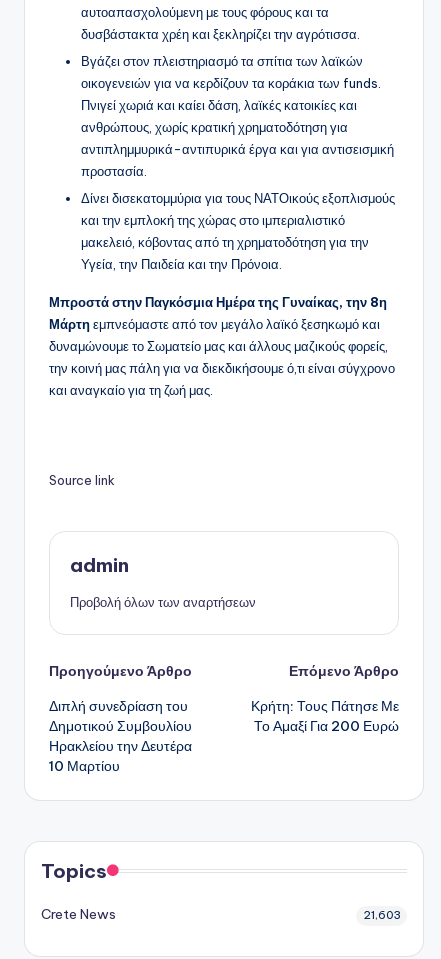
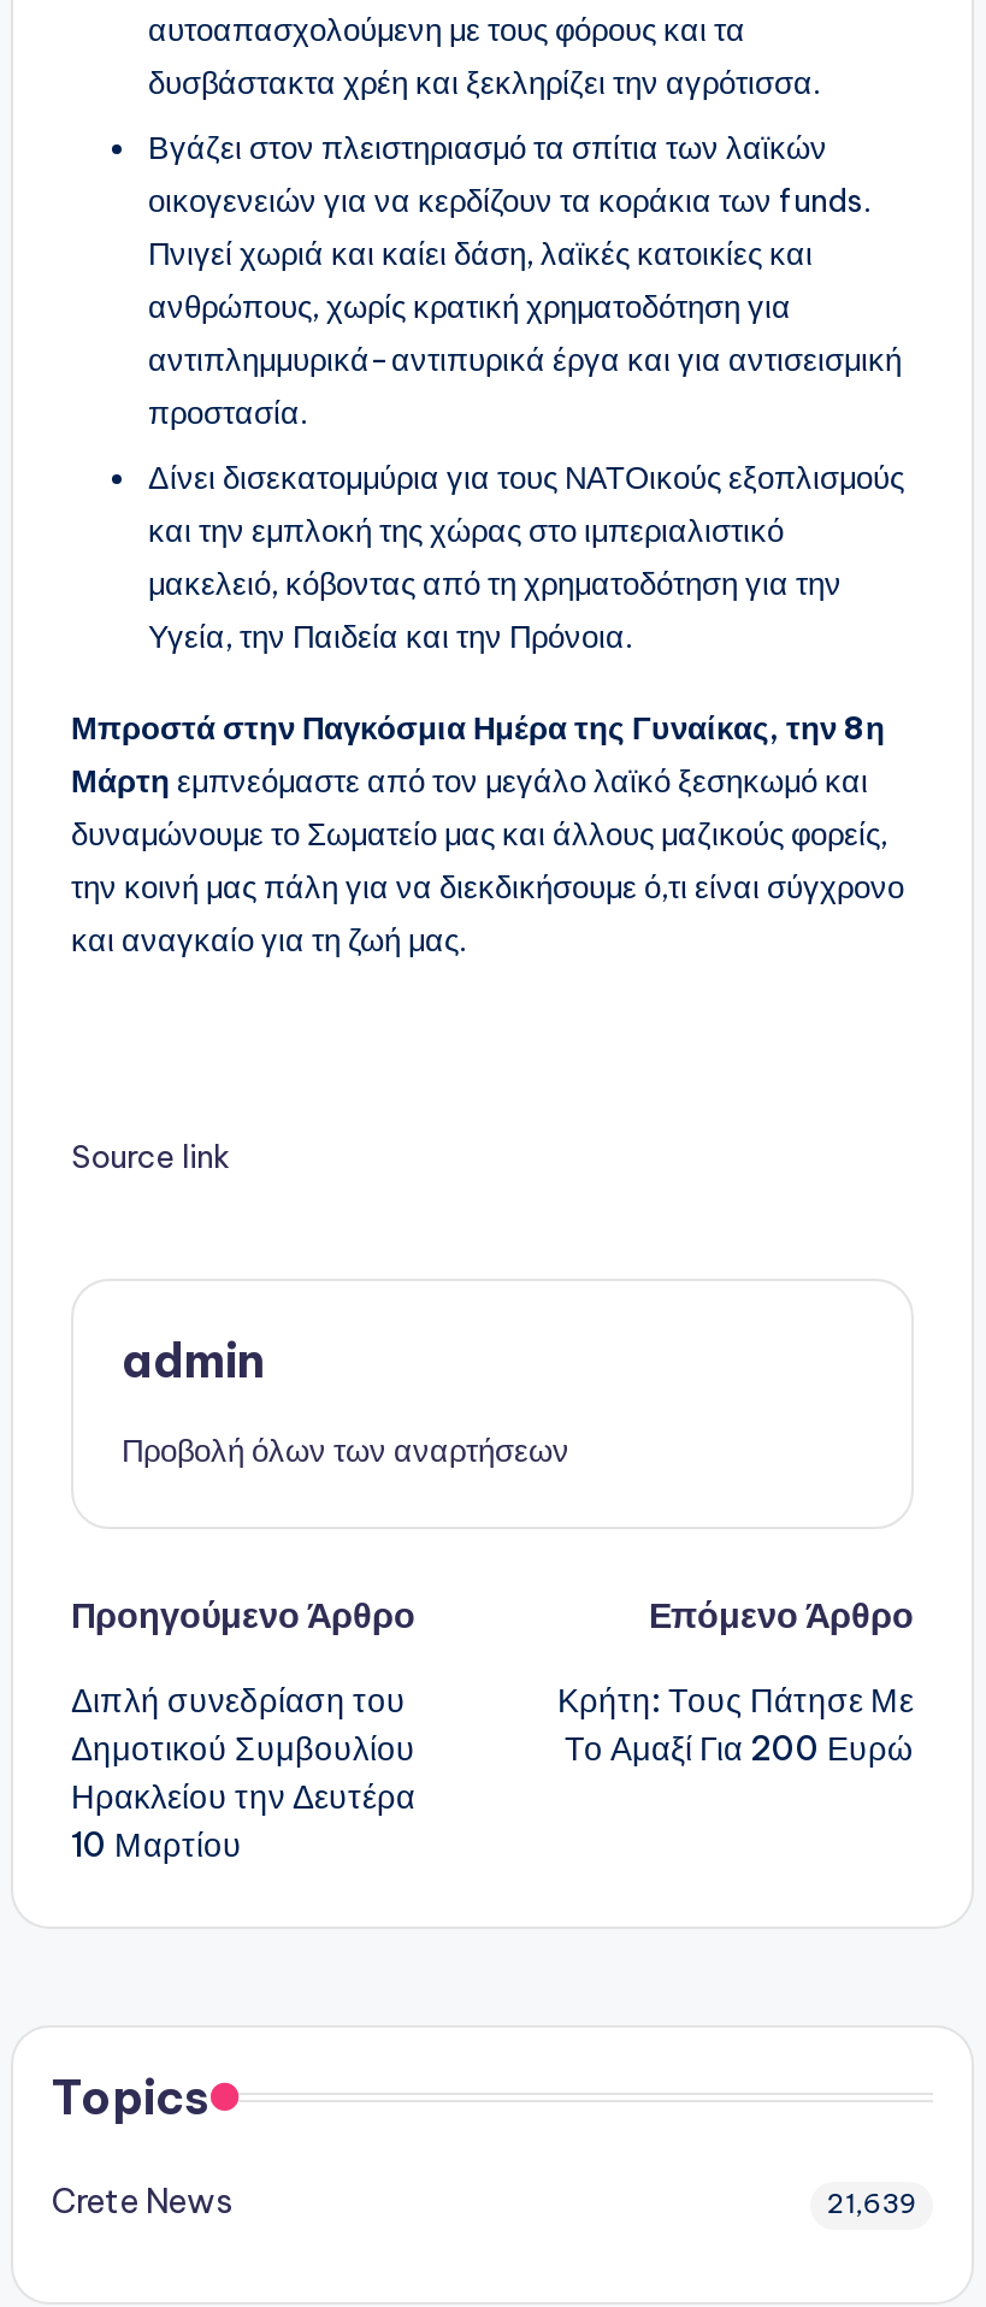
- 21,603
+ 21,639
